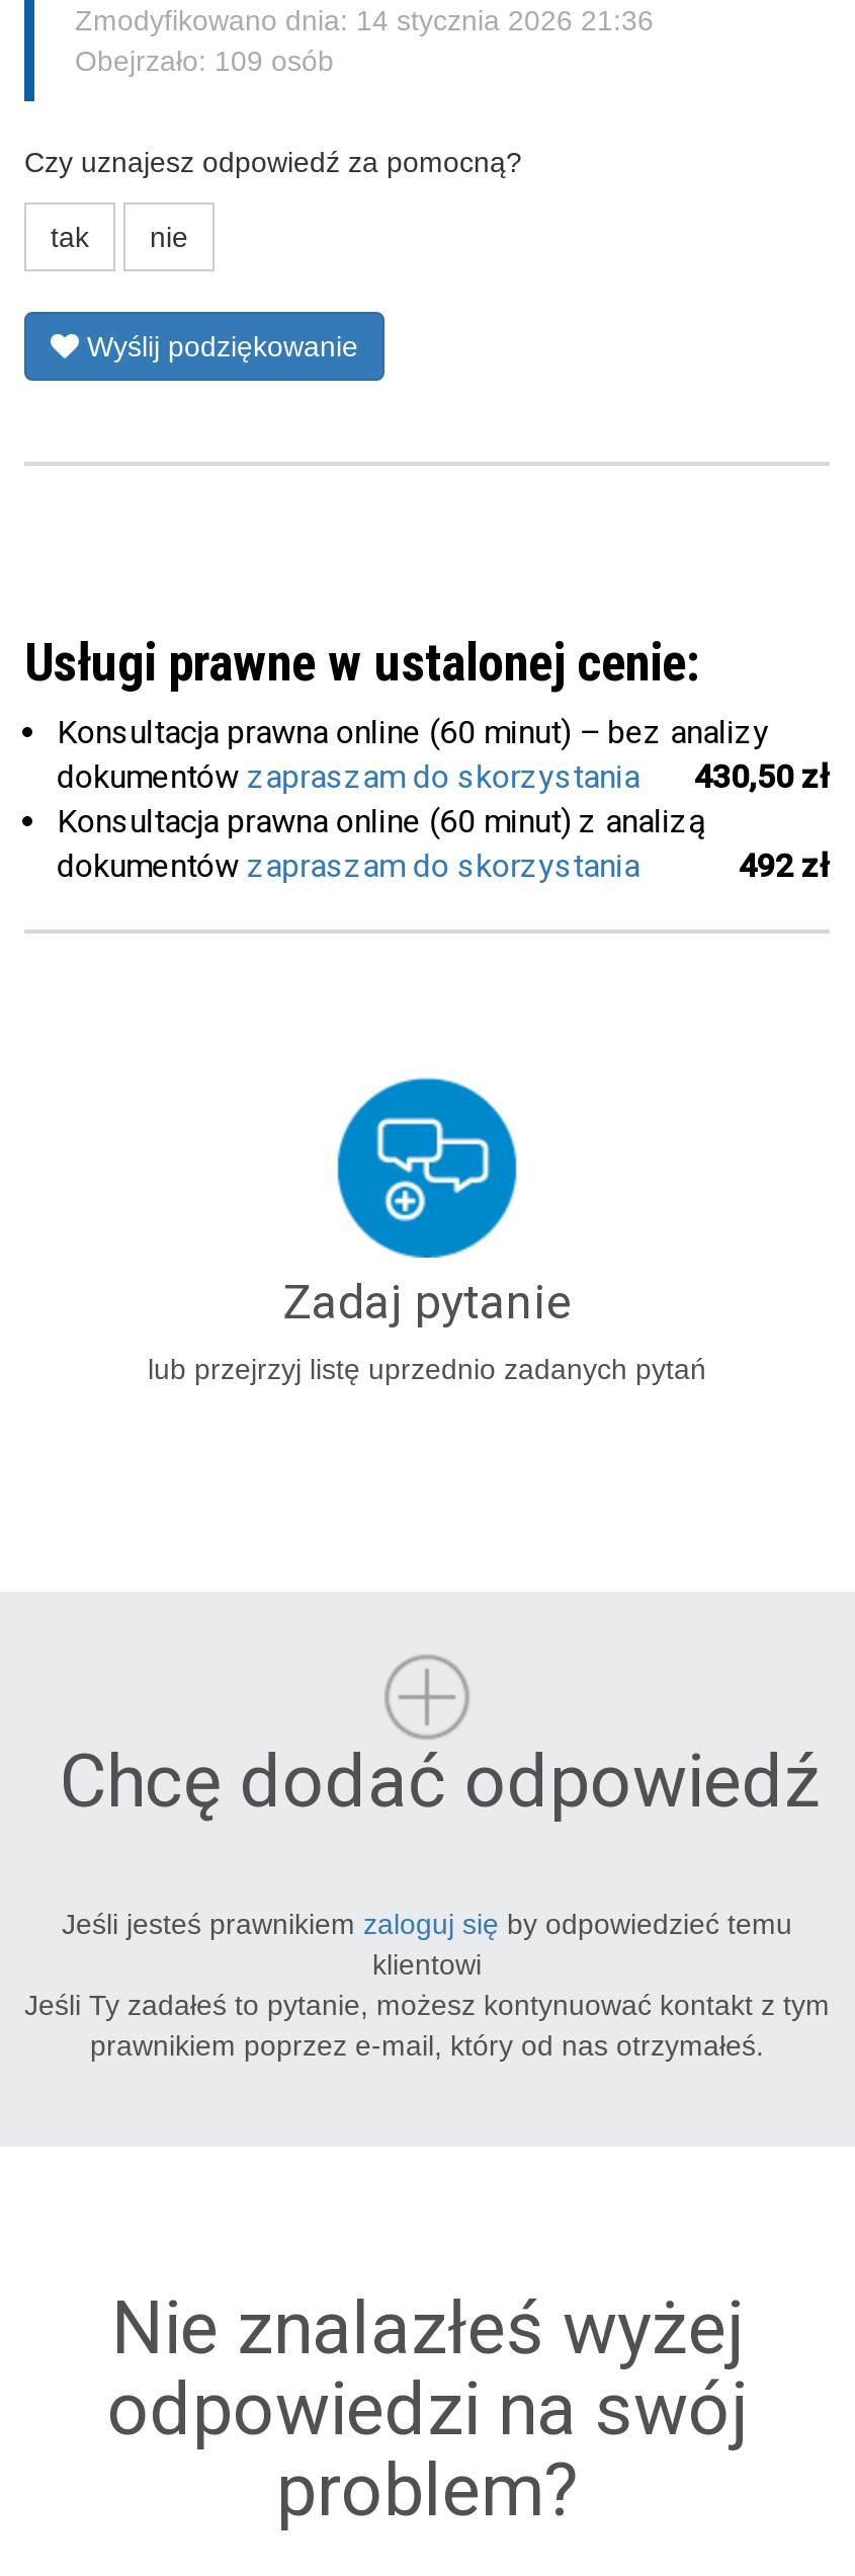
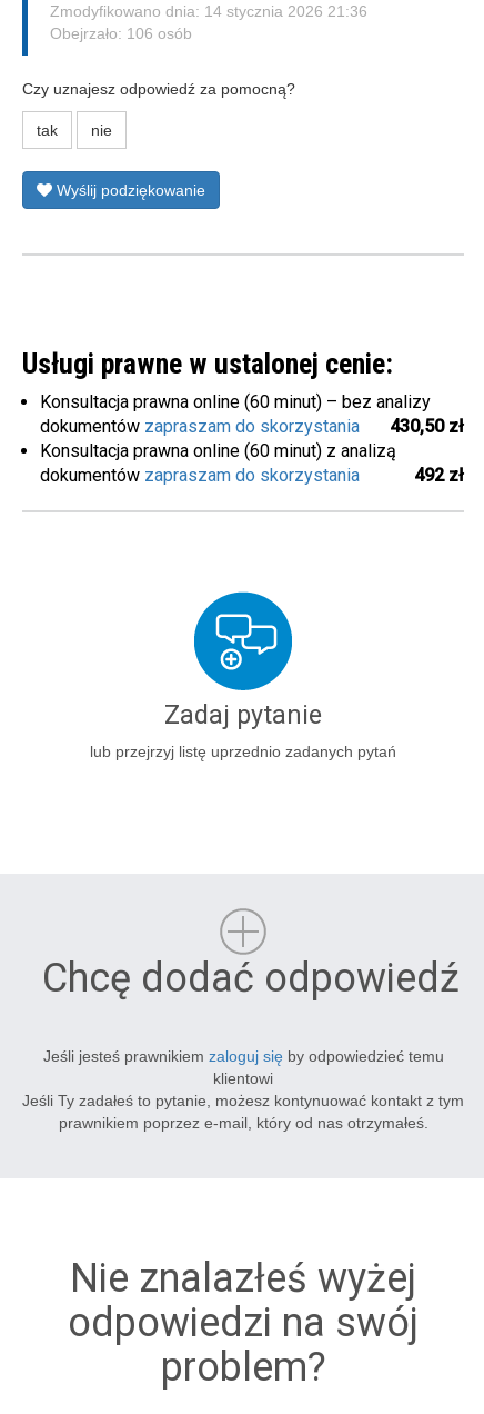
- Obejrzało: 109 osób
+ Obejrzało: 106 osób
